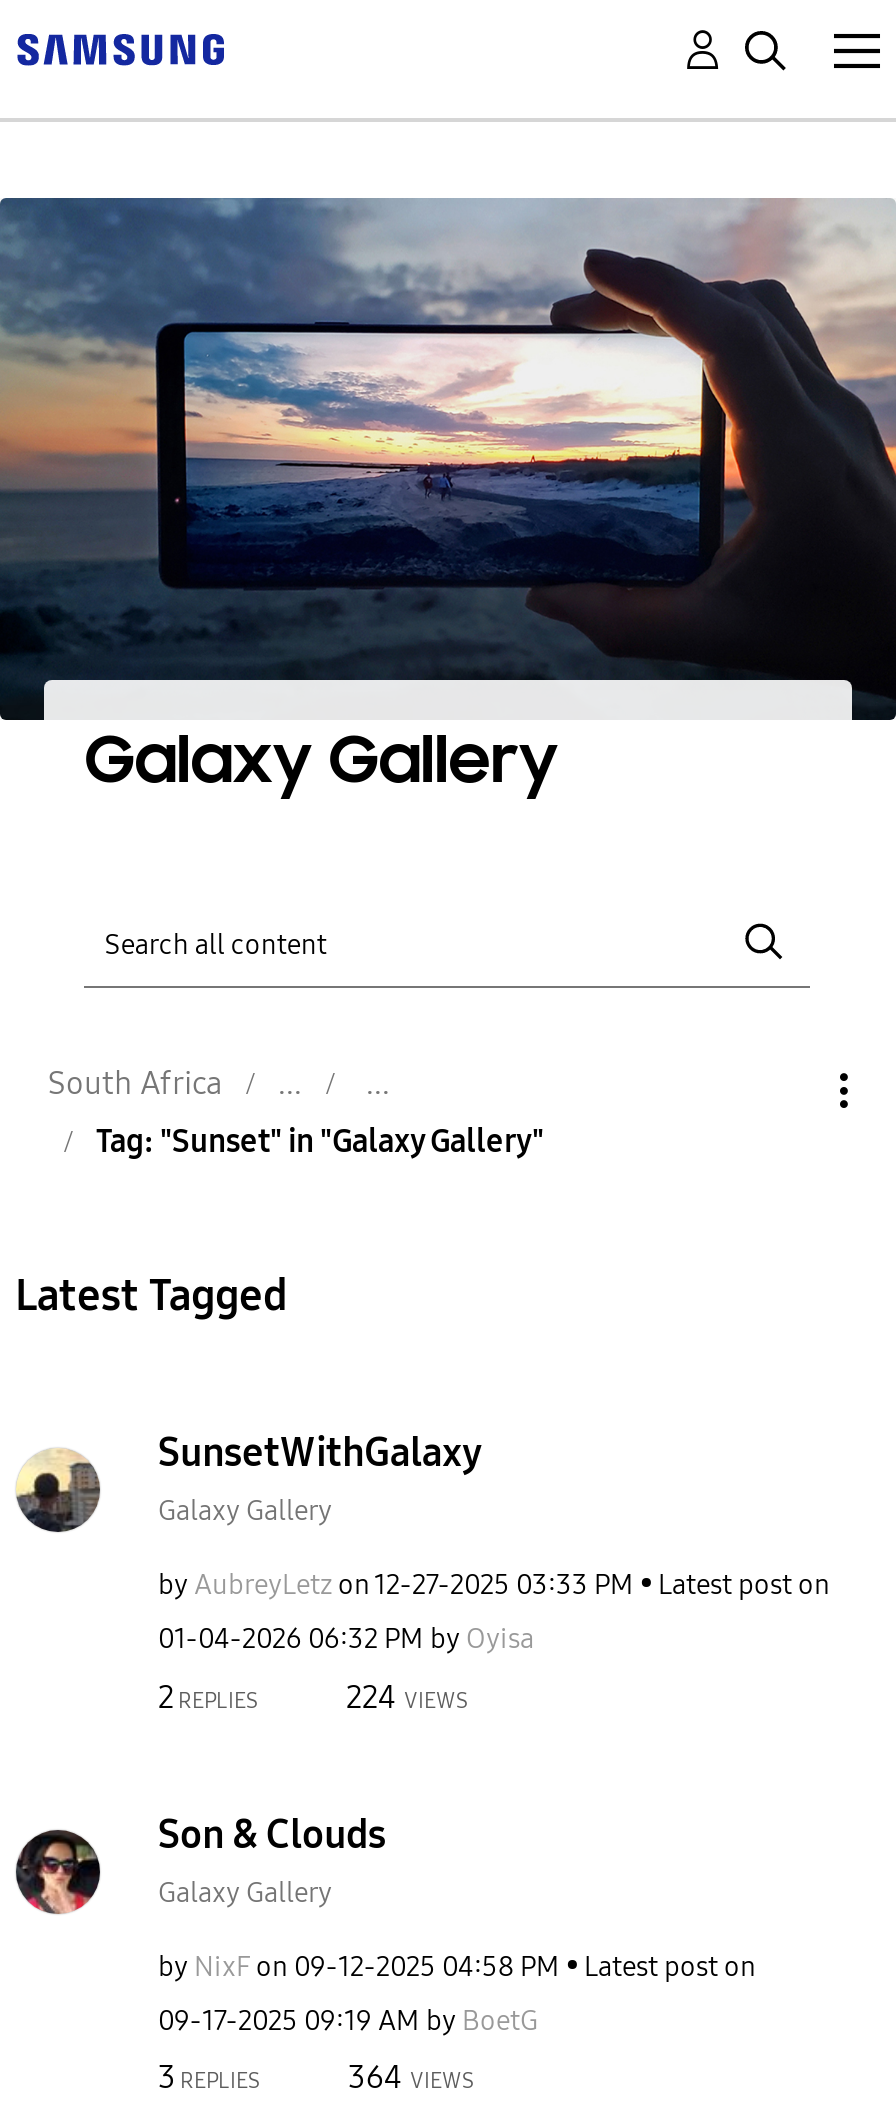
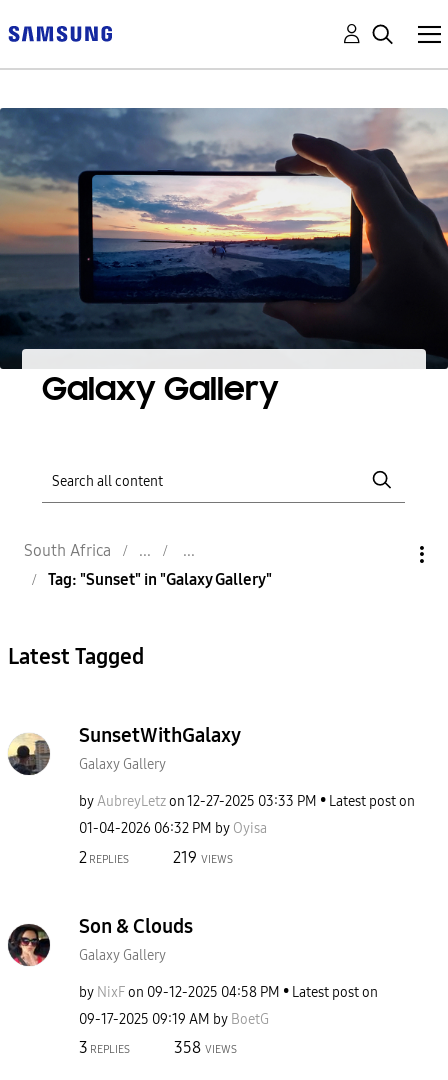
- 224 VIEWS
+ 219 VIEWS

- 364 VIEWS
+ 358 VIEWS
